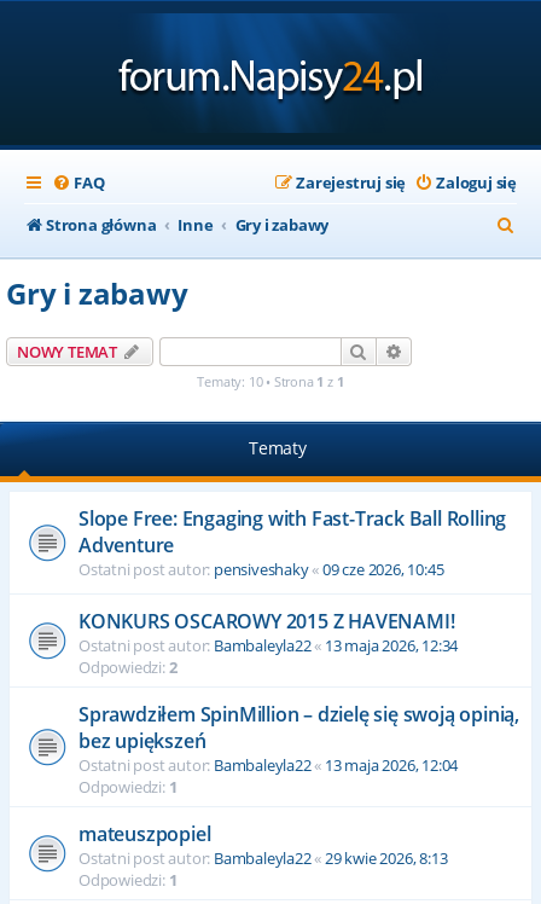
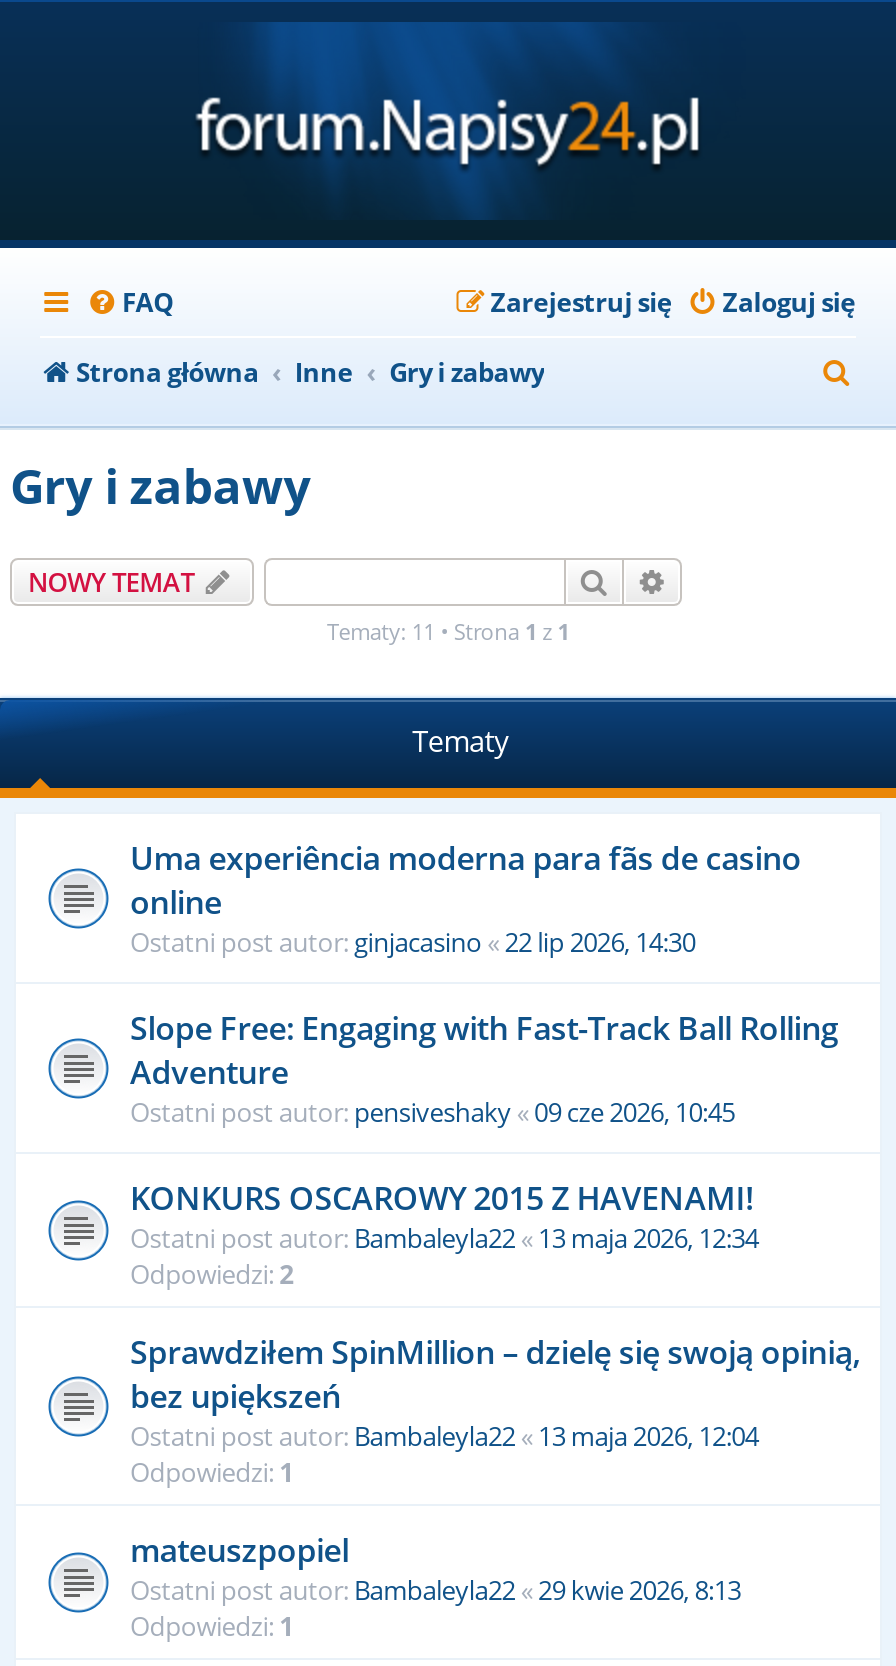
- Tematy: 10 • Strona 1 z 1
+ Tematy: 11 • Strona 1 z 1

+ Uma experiência moderna para fãs de casino
+ online
+ Ostatni post autor: ginjacasino «22 lip 2026, 14:30
